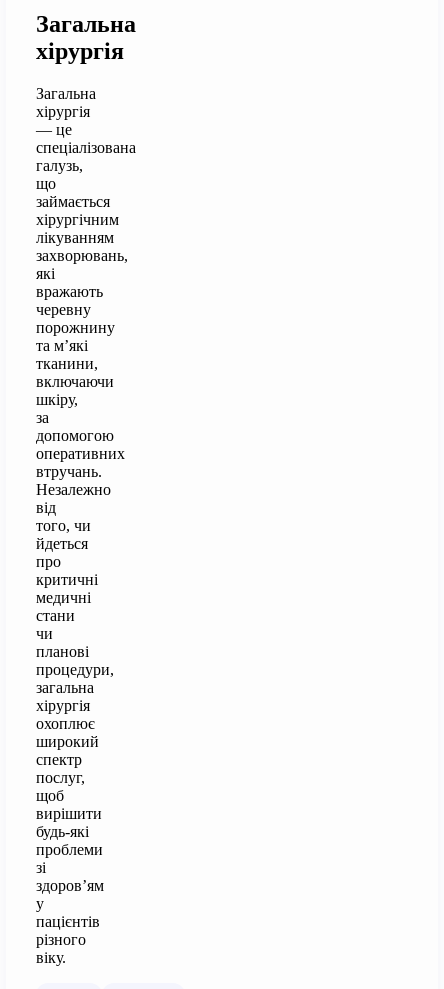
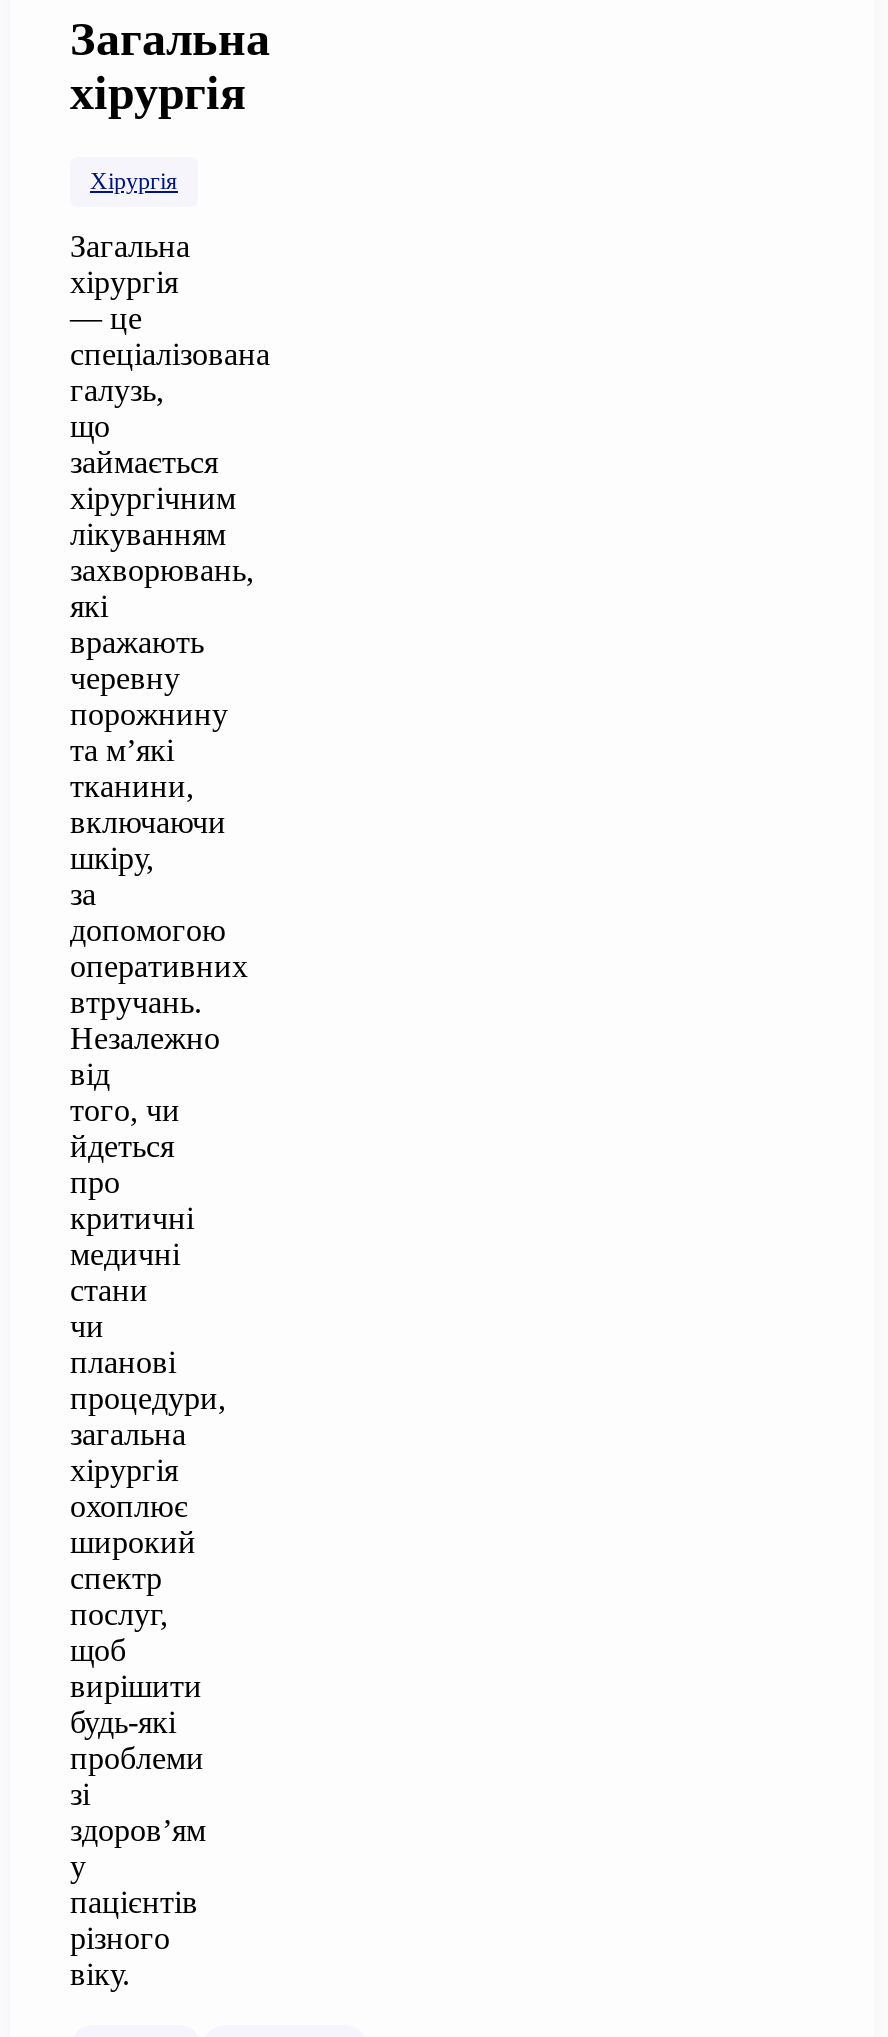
+ Хірургія
